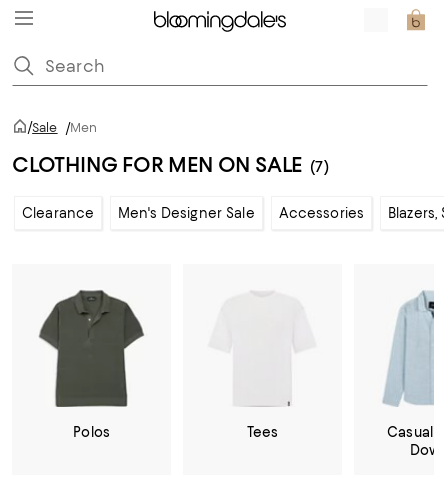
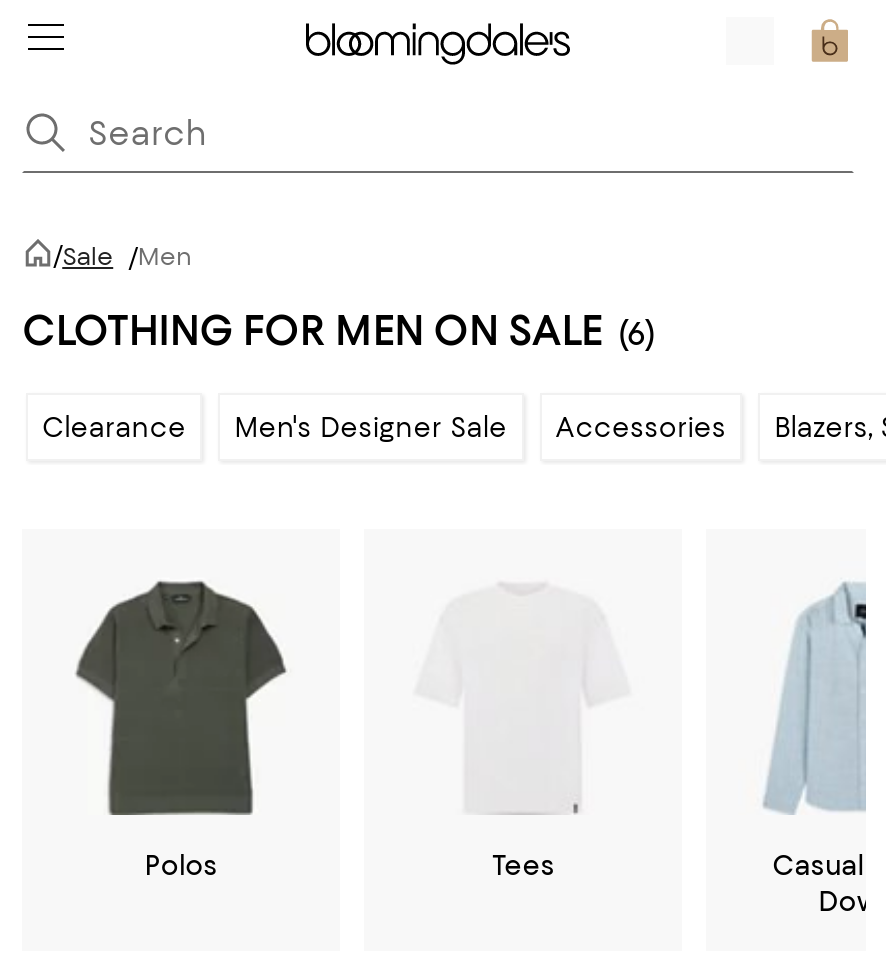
- CLOTHING FOR MEN ON SALE (7)
+ CLOTHING FOR MEN ON SALE (6)
